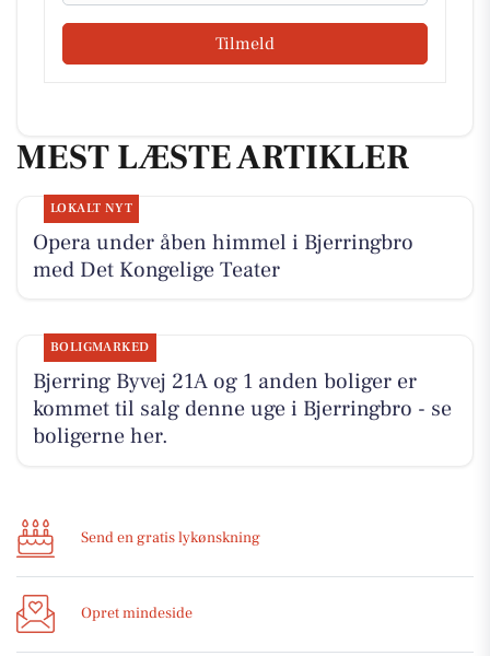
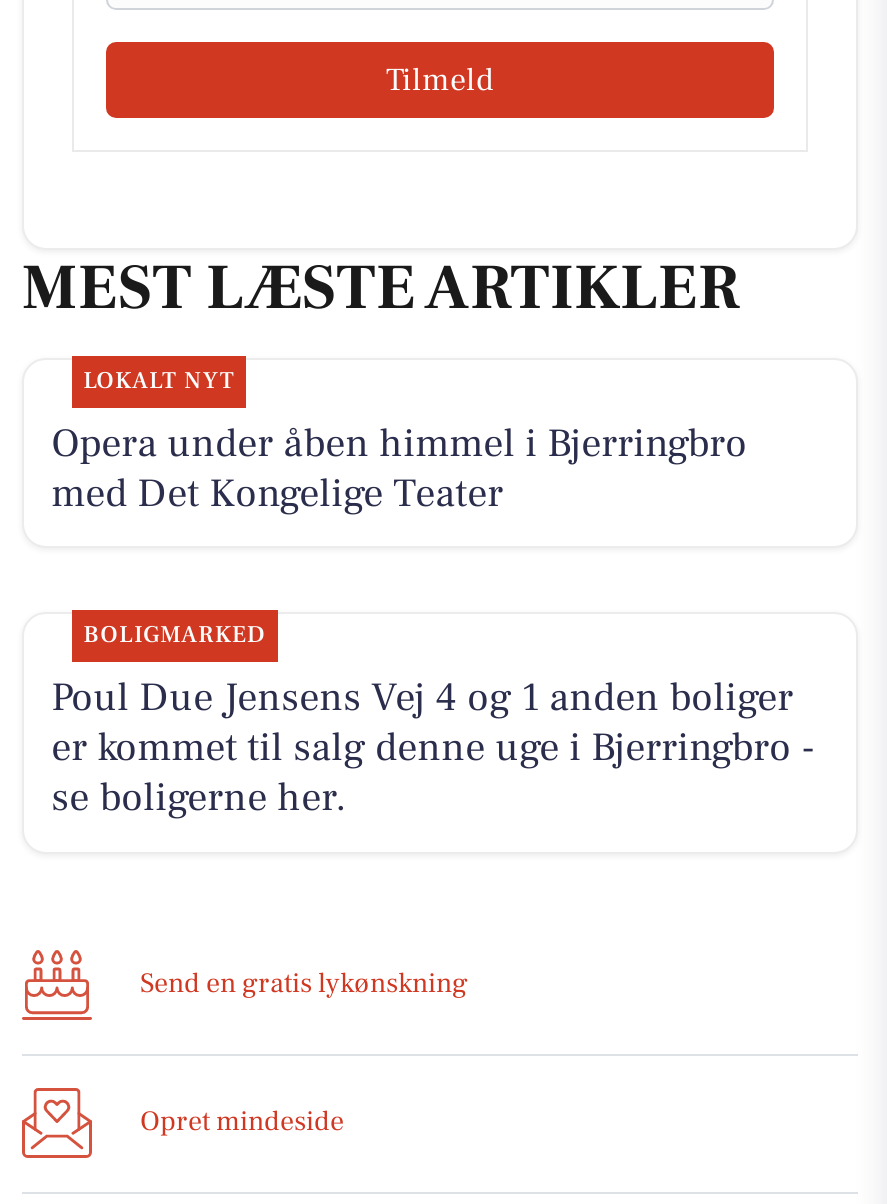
- Bjerring Byvej 21A og 1 anden boliger er
- kommet til salg denne uge i Bjerringbro - se
- boligerne her.
+ Poul Due Jensens Vej 4 og 1 anden boliger
+ er kommet til salg denne uge i Bjerringbro -
+ se boligerne her.
